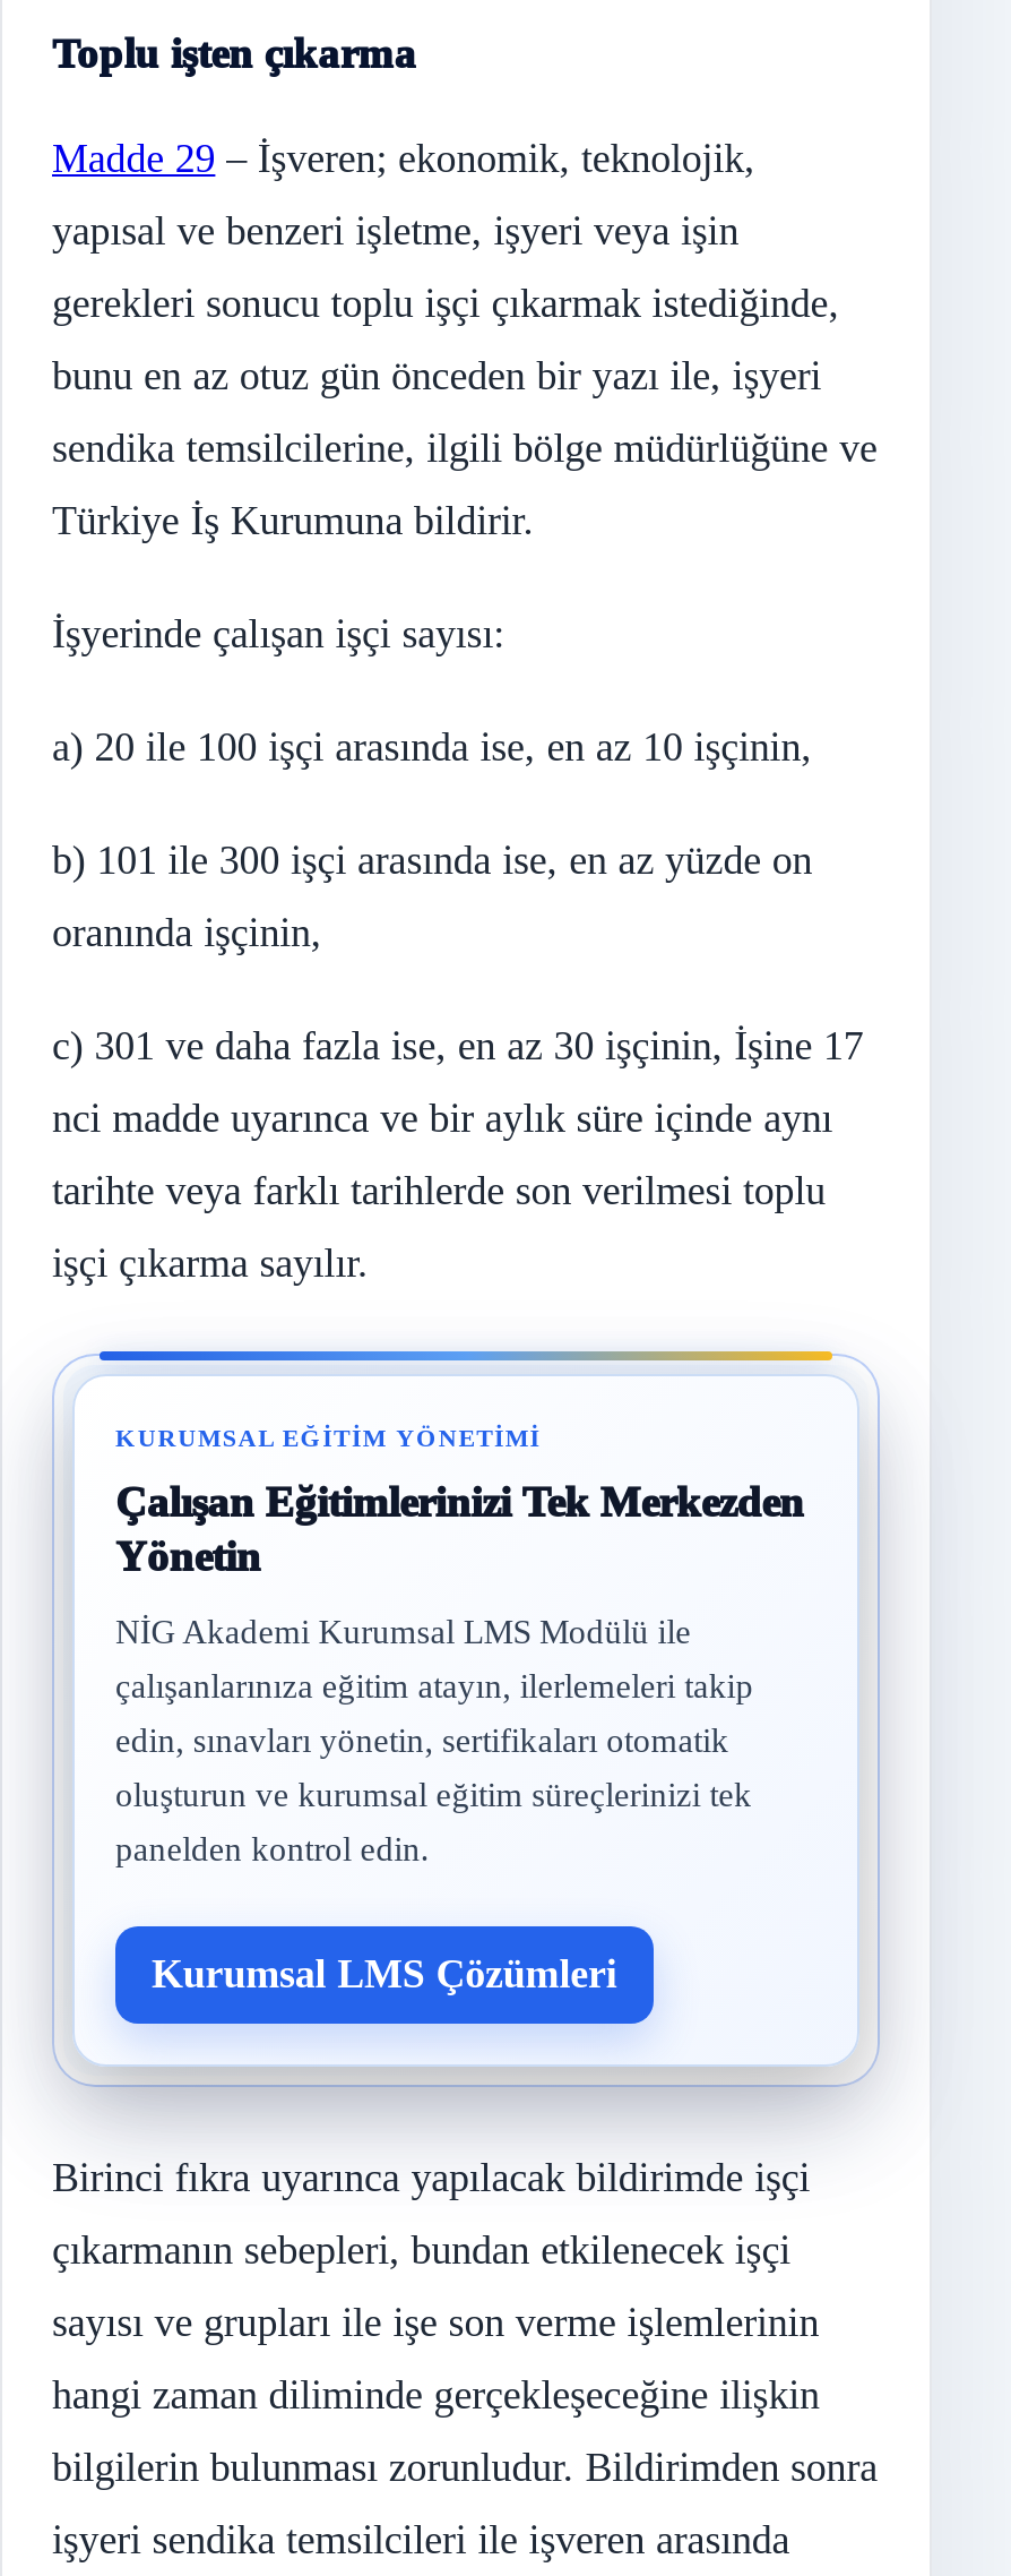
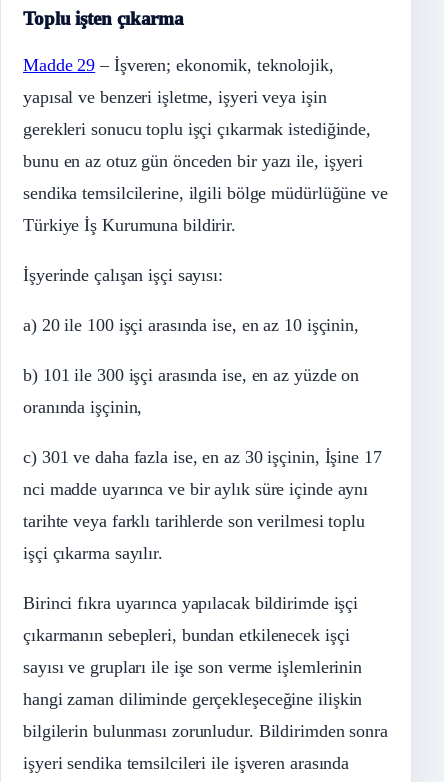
- [image]
- KURUMSAL EĞITIM YÖNETIMI
- Çalışan Eğitimlerinizi Tek Merkezden
- Yönetin
- NİG Akademi Kurumsal LMS Modülü ile
- çalışanlarınıza eğitim atayın, ilerlemeleri takip
- edin, sınavları yönetin, sertifikaları otomatik
- oluşturun ve kurumsal eğitim süreçlerinizi tek
- panelden kontrol edin.
- Kurumsal LMS Çözümleri
